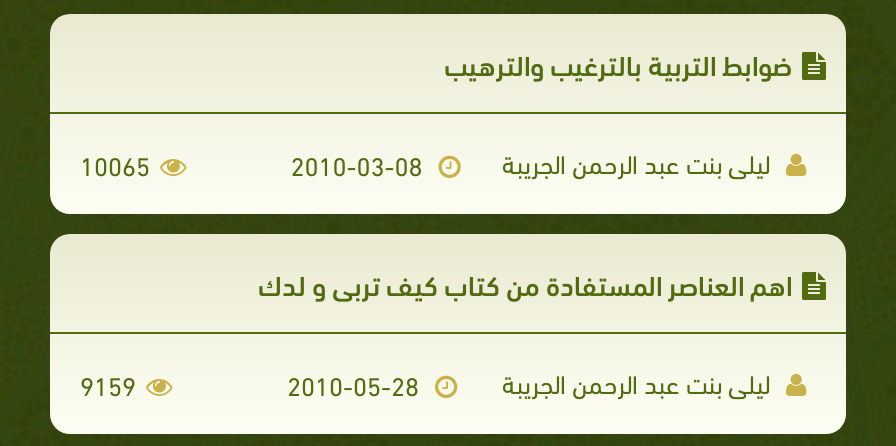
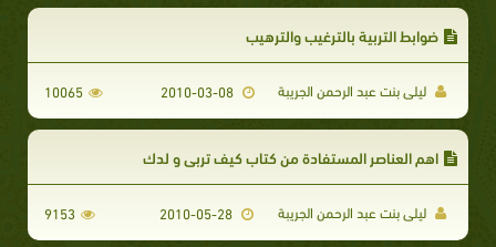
- 9159
+ 9153
